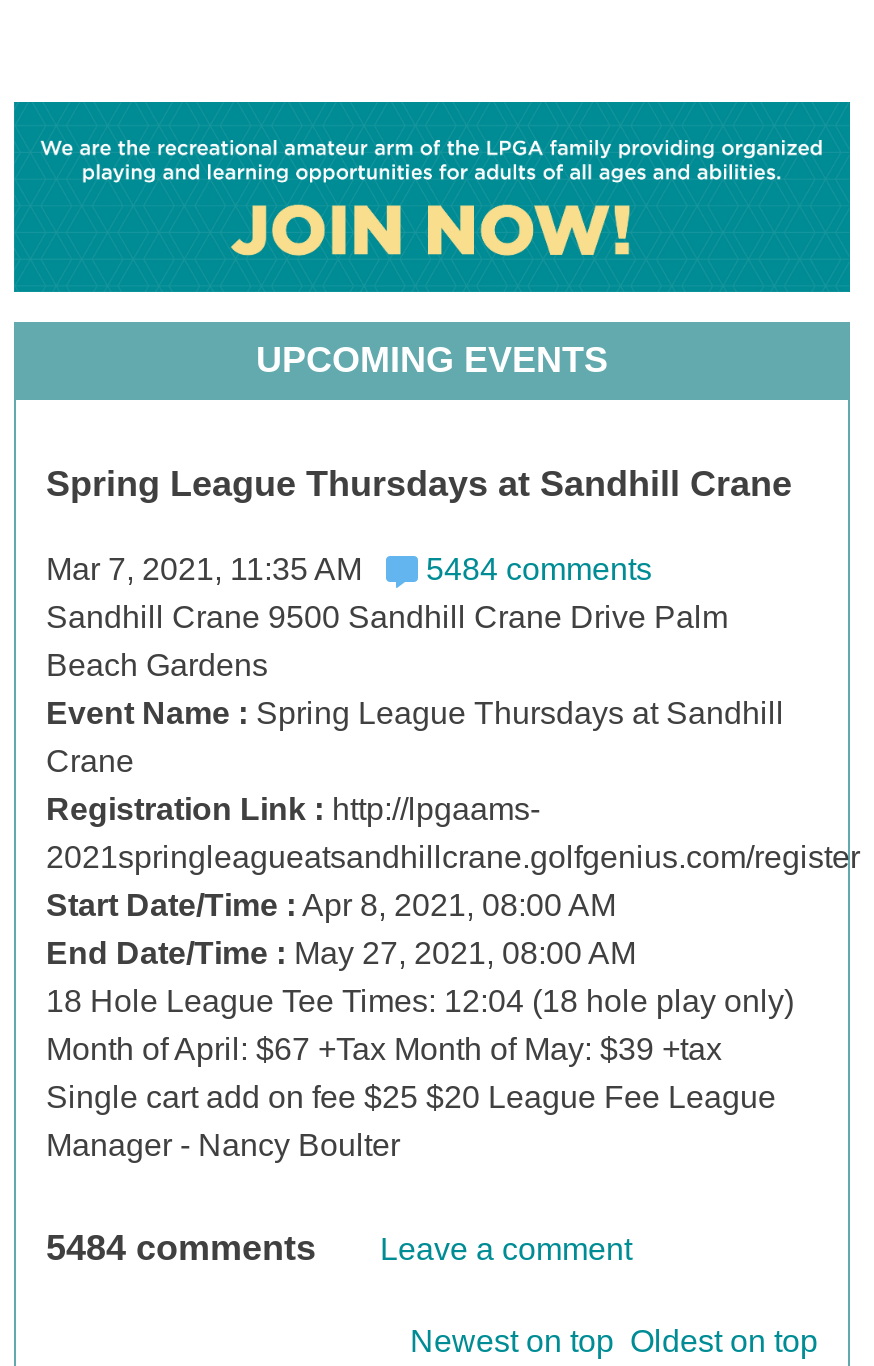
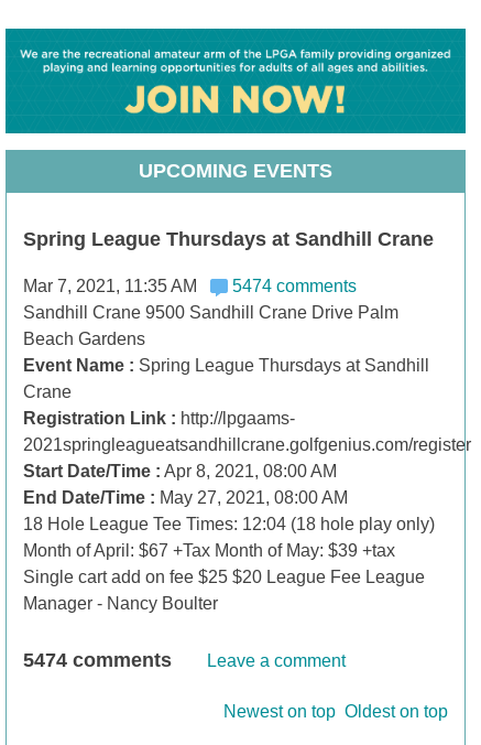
- Mar 7, 2021, 11:35 AM 5484 comments
+ Mar 7, 2021, 11:35 AM 5474 comments

- 5484 comments Leave a comment
+ 5474 comments Leave a comment
